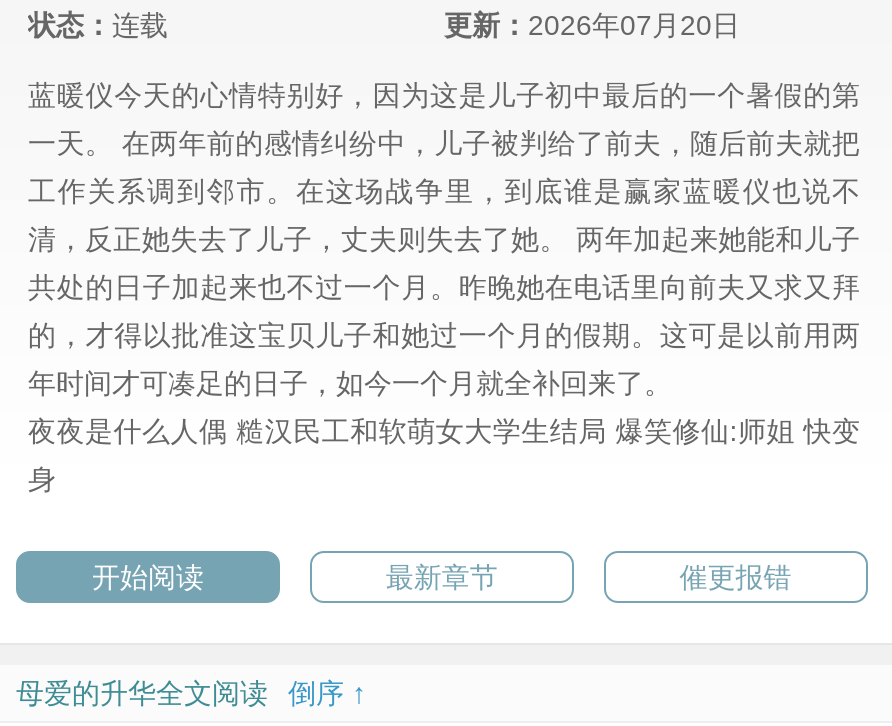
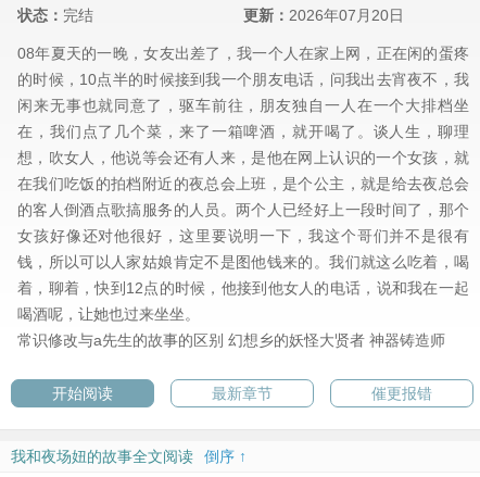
- 状态：连载
+ 状态：完结

- 蓝暖仪今天的心情特别好，因为这是儿子初中最后的一个暑假的第
- 一天。 在两年前的感情纠纷中，儿子被判给了前夫，随后前夫就把
- 工作关系调到邻市。在这场战争里，到底谁是赢家蓝暖仪也说不
- 清，反正她失去了儿子，丈夫则失去了她。 两年加起来她能和儿子
- 共处的日子加起来也不过一个月。昨晚她在电话里向前夫又求又拜
- 的，才得以批准这宝贝儿子和她过一个月的假期。这可是以前用两
- 年时间才可凑足的日子，如今一个月就全补回来了。
- 夜夜是什么人偶 糙汉民工和软萌女大学生结局 爆笑修仙:师姐 快变
- 身
+ 08年夏天的一晚，女友出差了，我一个人在家上网，正在闲的蛋疼
+ 的时候，10点半的时候接到我一个朋友电话，问我出去宵夜不，我
+ 闲来无事也就同意了，驱车前往，朋友独自一人在一个大排档坐
+ 在，我们点了几个菜，来了一箱啤酒，就开喝了。谈人生，聊理
+ 想，吹女人，他说等会还有人来，是他在网上认识的一个女孩，就
+ 在我们吃饭的拍档附近的夜总会上班，是个公主，就是给去夜总会
+ 的客人倒酒点歌搞服务的人员。两个人已经好上一段时间了，那个
+ 女孩好像还对他很好，这里要说明一下，我这个哥们并不是很有
+ 钱，所以可以人家姑娘肯定不是图他钱来的。我们就这么吃着，喝
+ 着，聊着，快到12点的时候，他接到他女人的电话，说和我在一起
+ 喝酒呢，让她也过来坐坐。
+ 常识修改与a先生的故事的区别 幻想乡的妖怪大贤者 神器铸造师

- 母爱的升华全文阅读
+ 我和夜场妞的故事全文阅读
